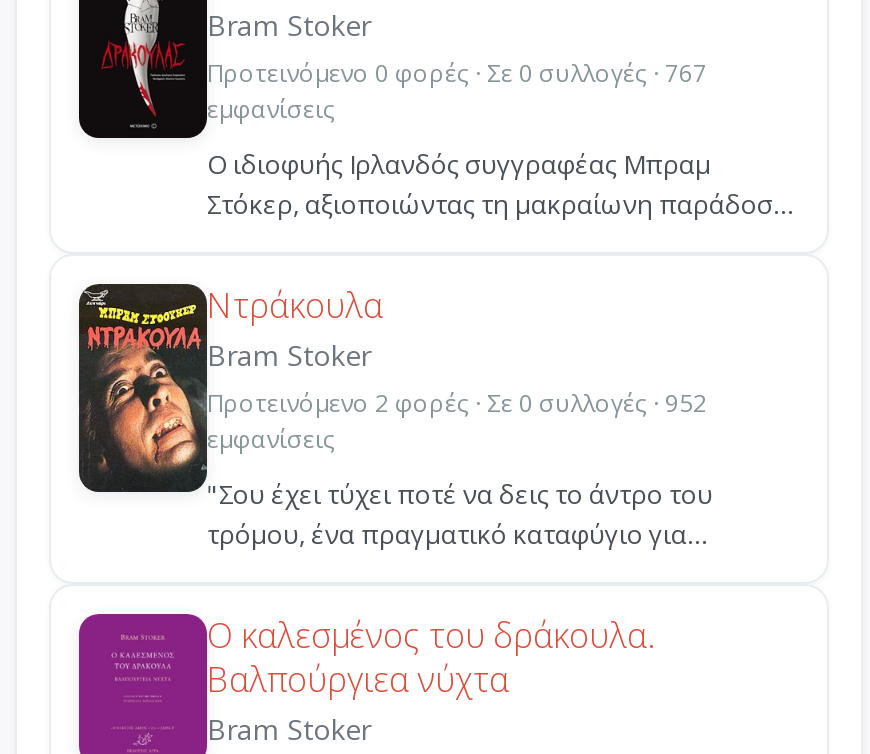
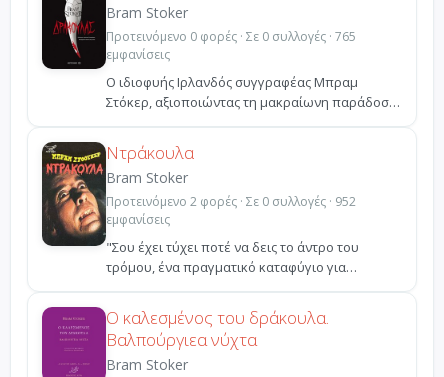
- Προτεινόμενο 0 φορές · Σε 0 συλλογές · 767
+ Προτεινόμενο 0 φορές · Σε 0 συλλογές · 765
